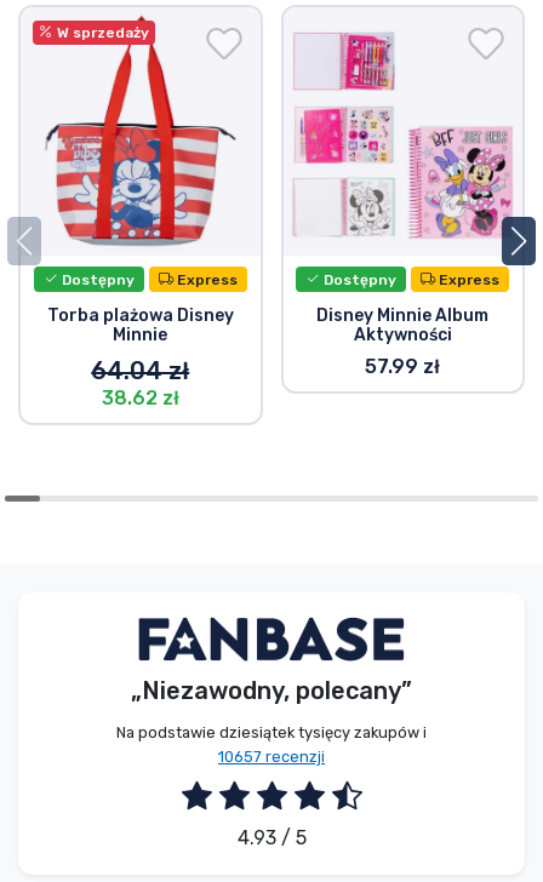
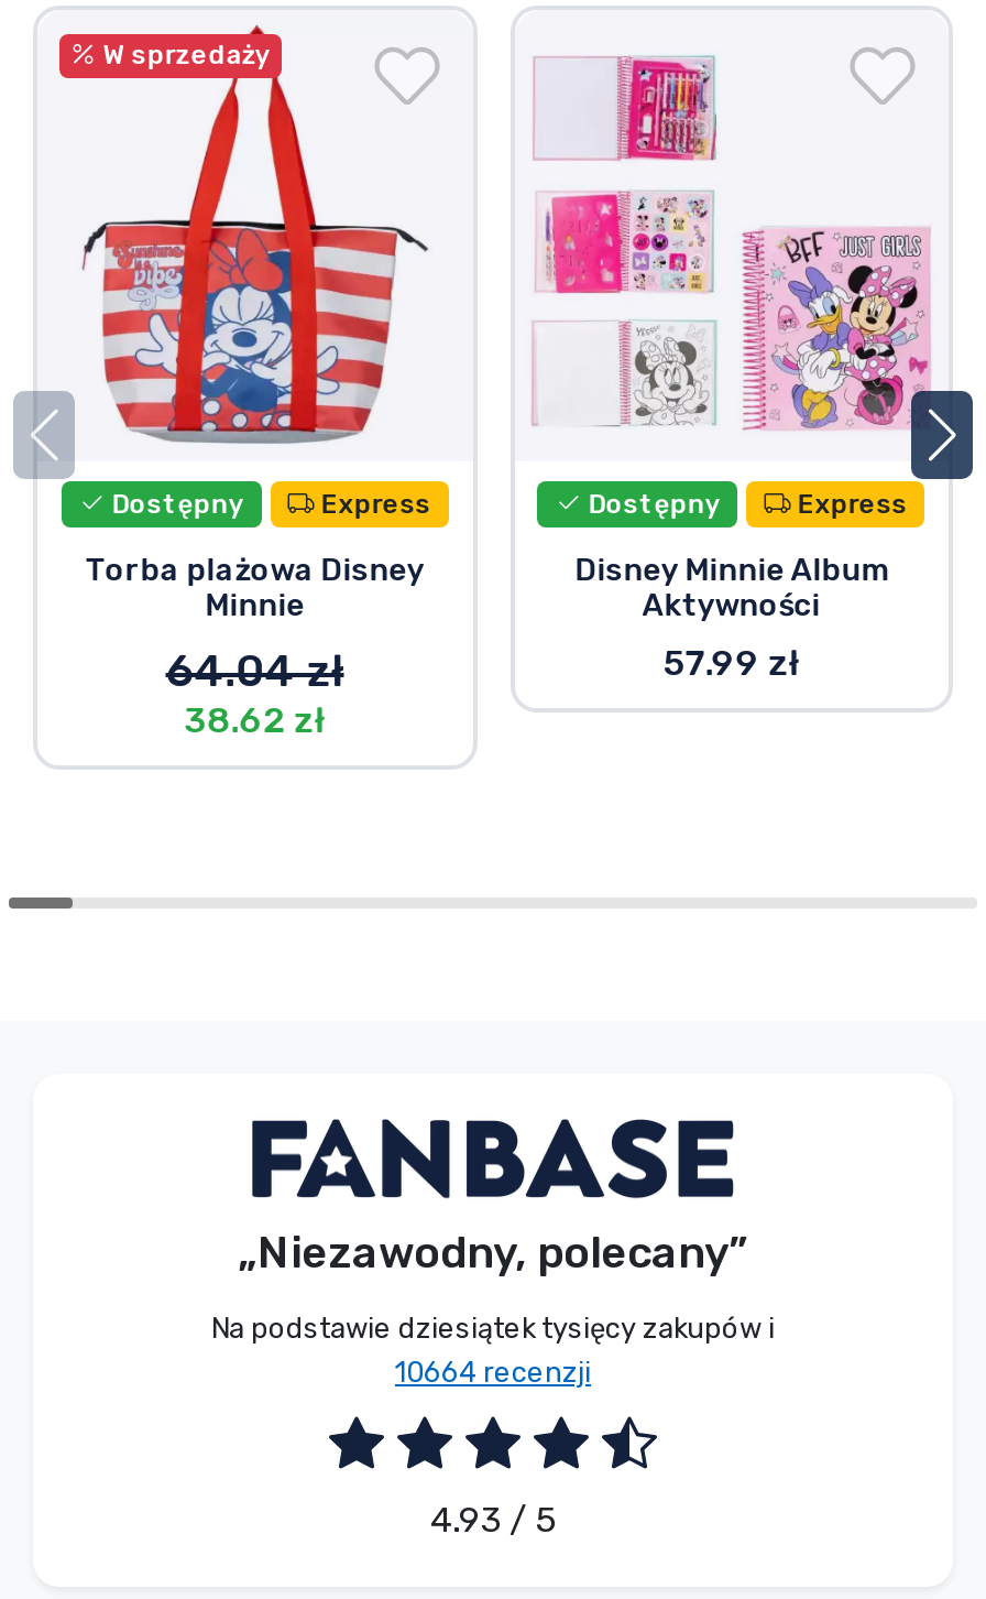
- 10657 recenzji
+ 10664 recenzji
